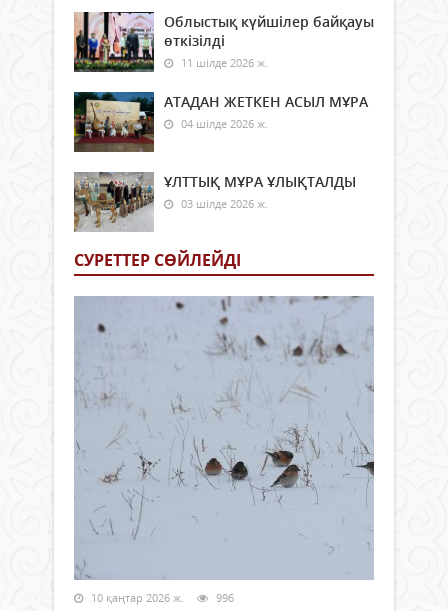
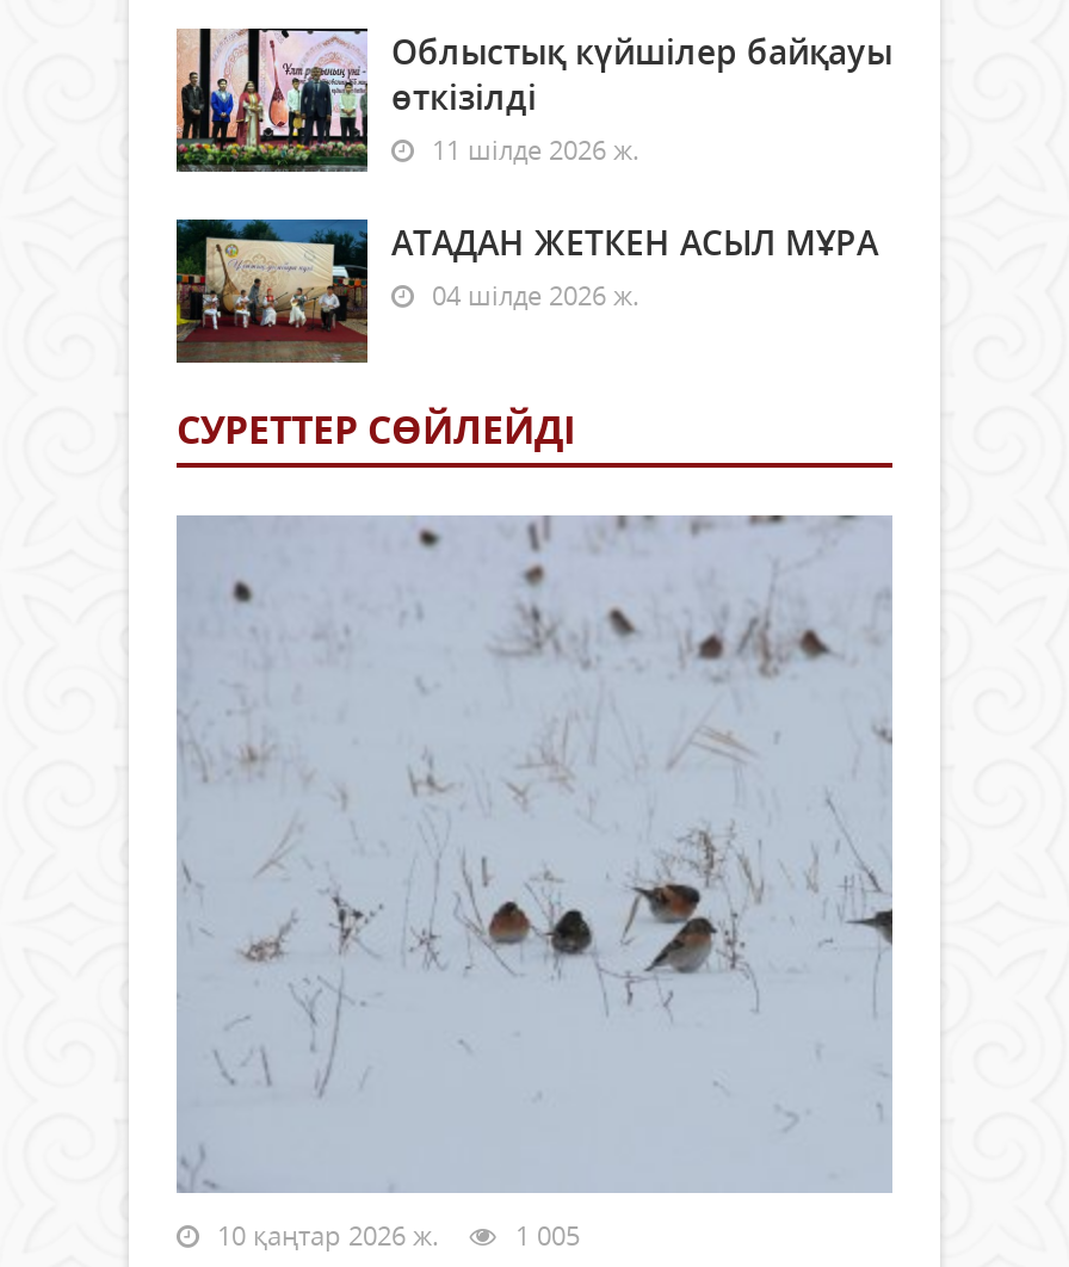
- [image]
- ҰЛТТЫҚ МҰРА ҰЛЫҚТАЛДЫ
- 03 шілде 2026 ж.

- 10 қаңтар 2026 ж. 996
+ 10 қаңтар 2026 ж. 1 005
